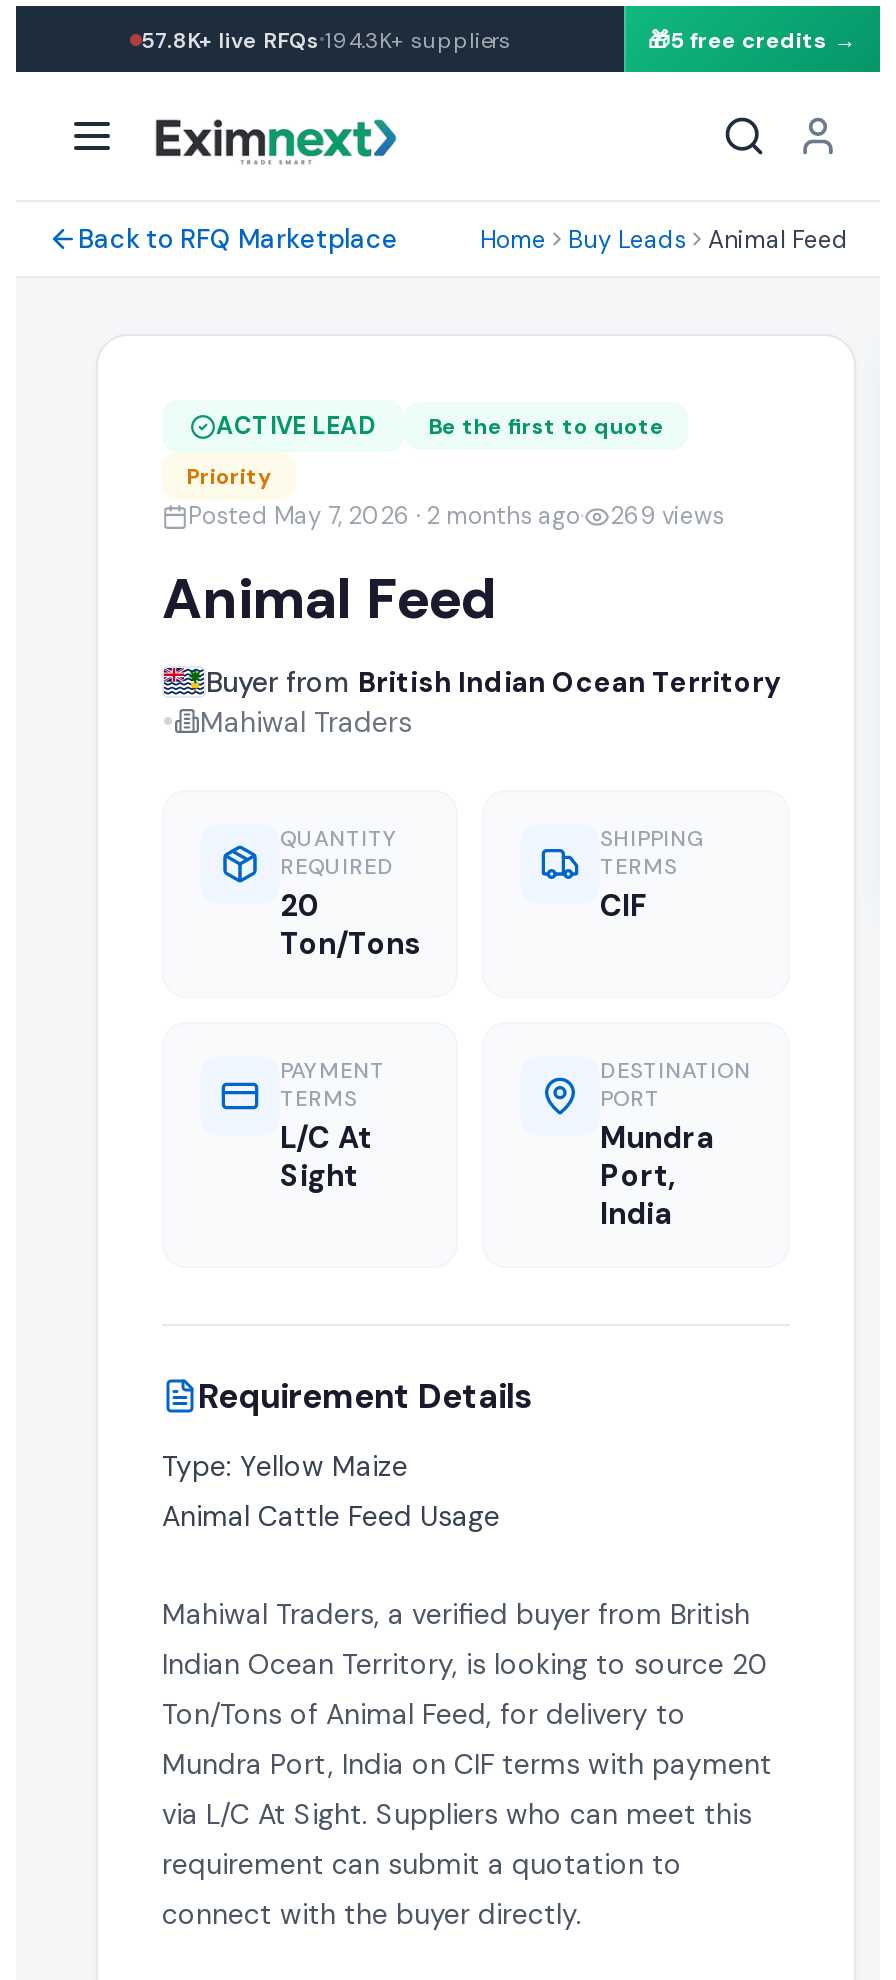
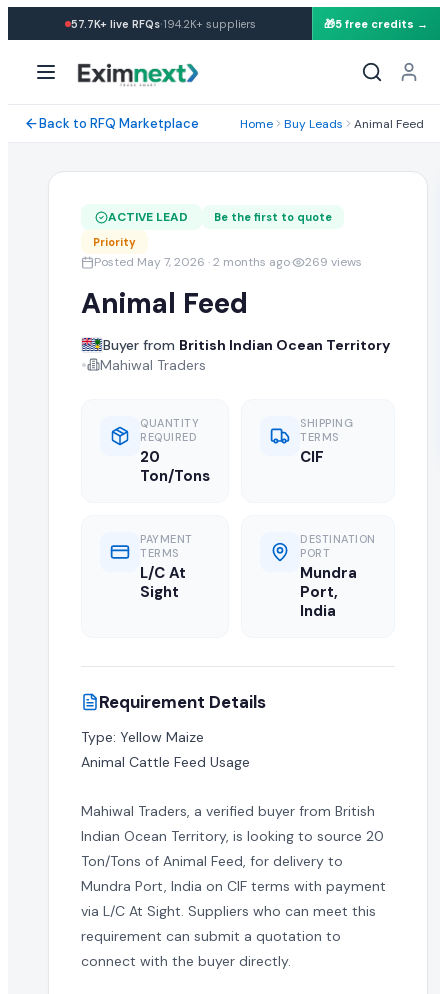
- 57.8K+ live RFQs·194.3K+ suppliers
+ 57.7K+ live RFQs·194.2K+ suppliers
